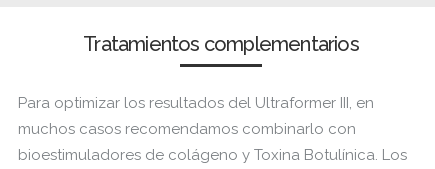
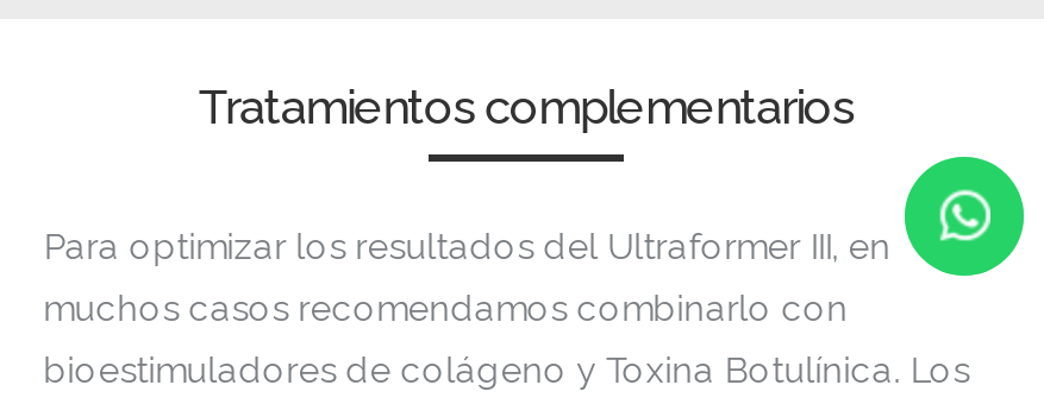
+ [image]
